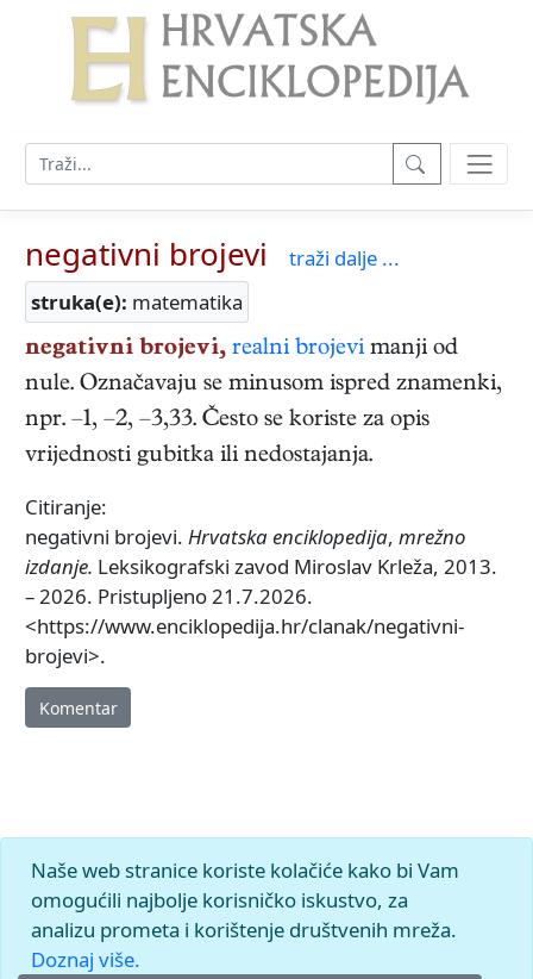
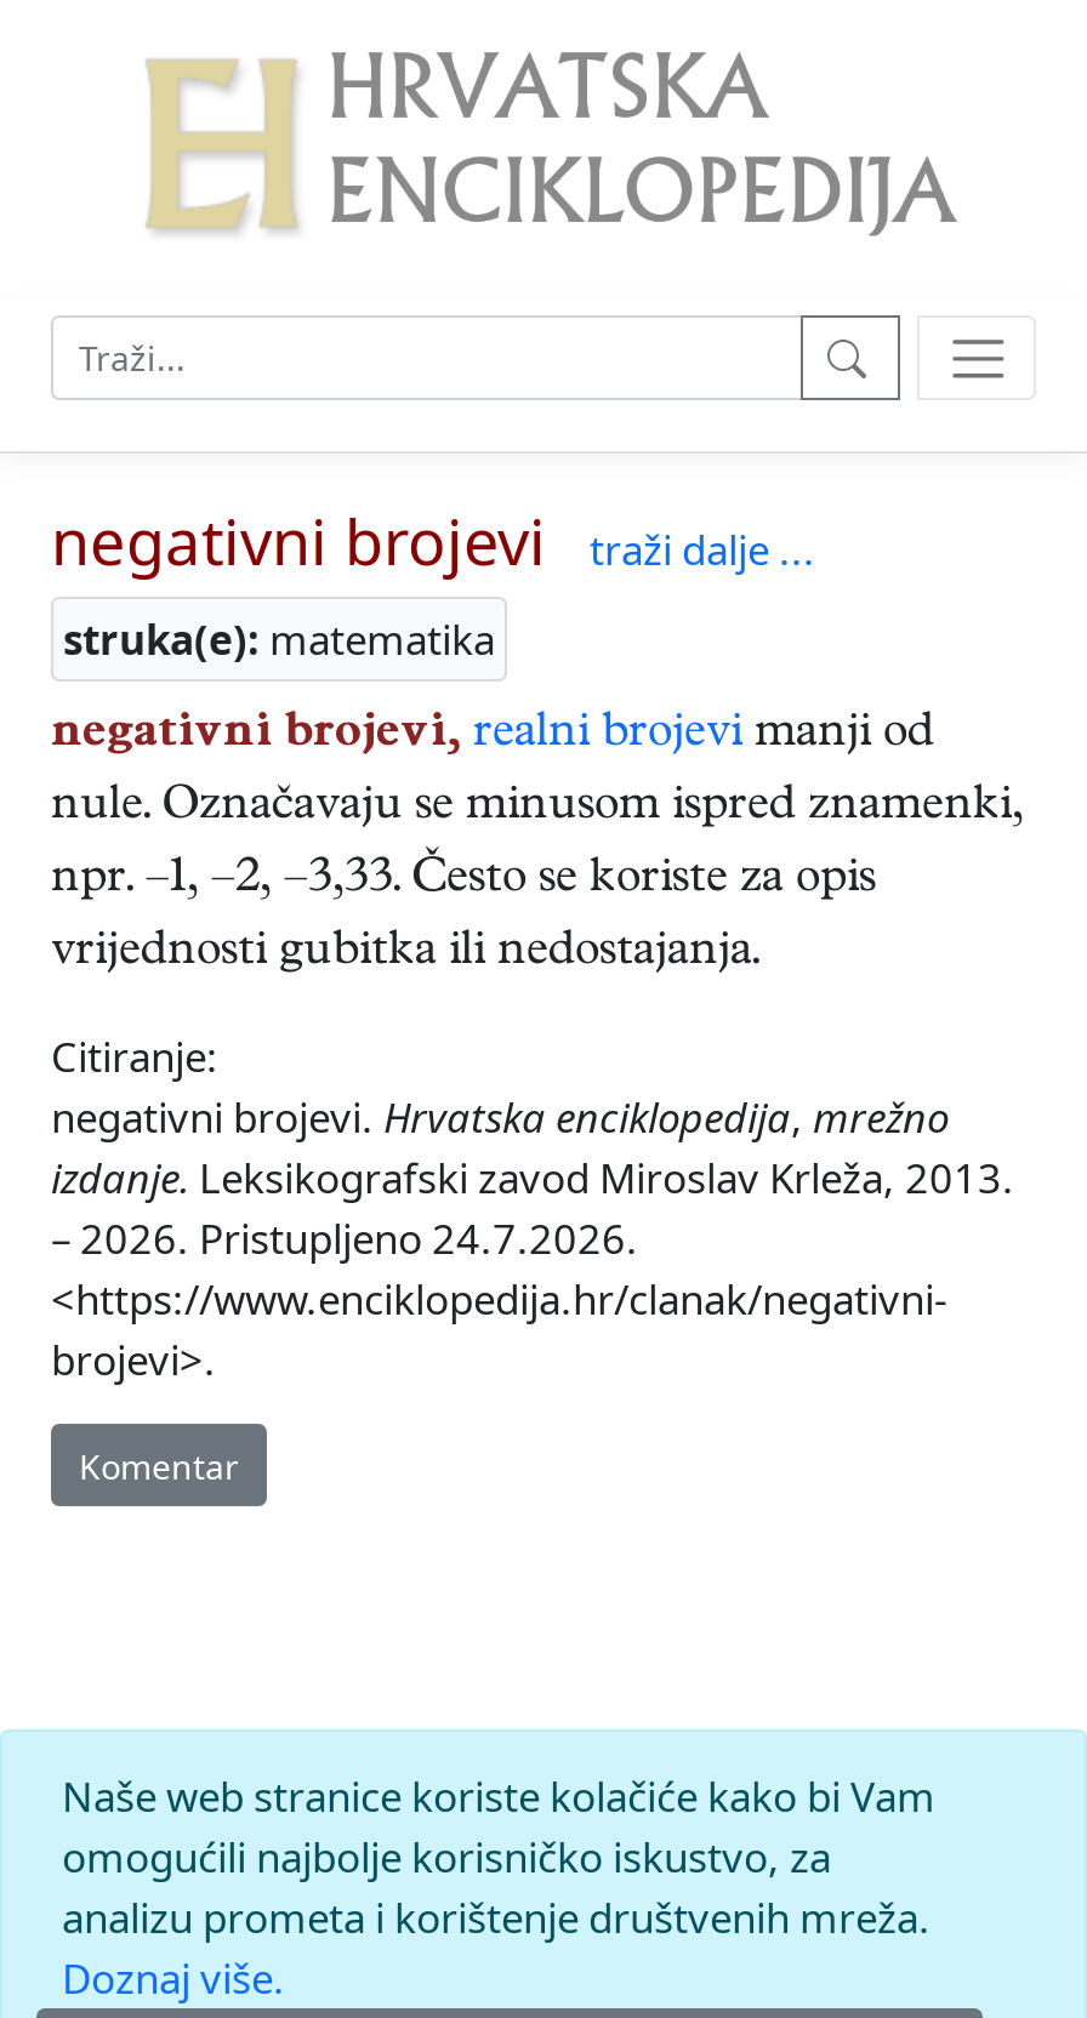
- – 2026. Pristupljeno 21.7.2026.
+ – 2026. Pristupljeno 24.7.2026.
